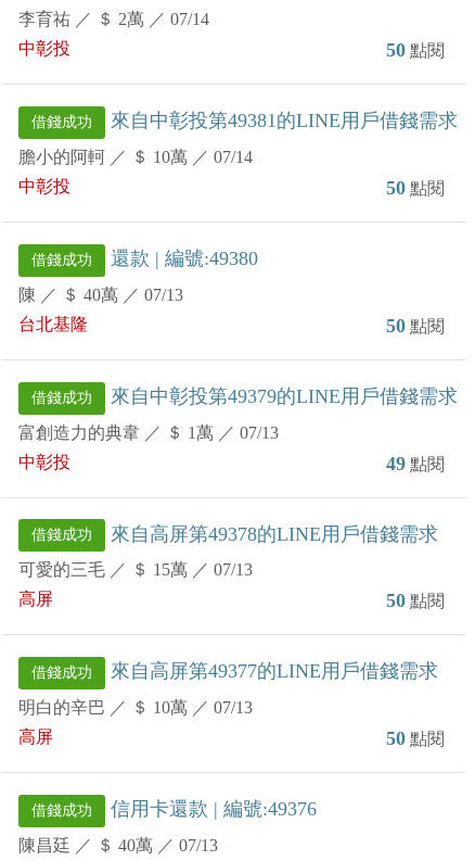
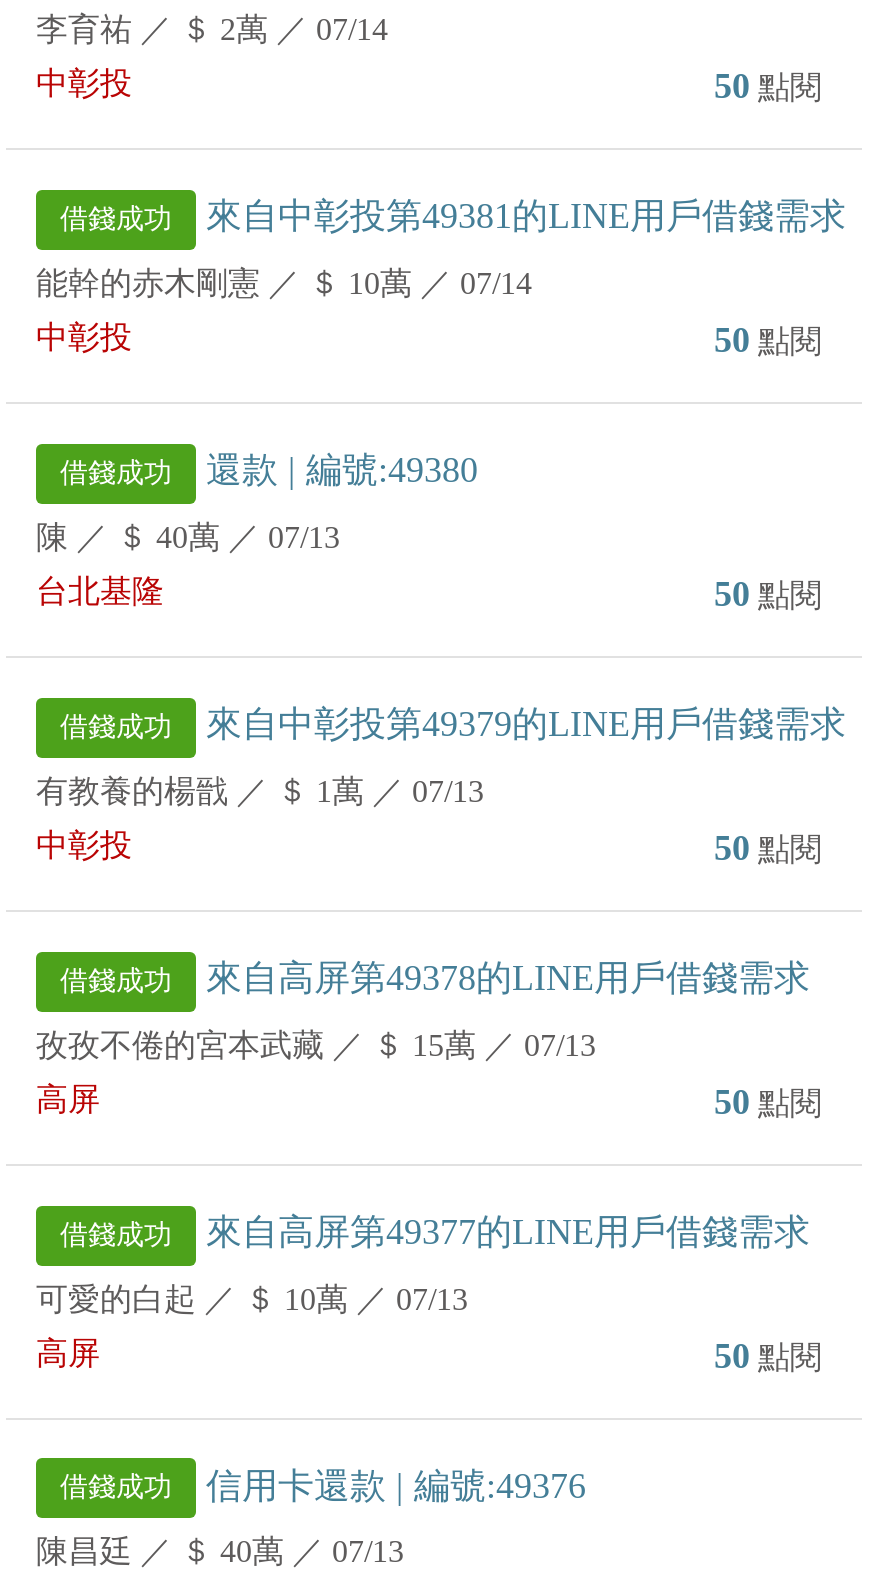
- 膽小的阿軻／＄ 10萬／07/14
+ 能幹的赤木剛憲／＄ 10萬／07/14

- 富創造力的典韋／＄ 1萬／07/13
+ 有教養的楊戩／＄ 1萬／07/13

- 49點閱
+ 50點閱

- 可愛的三毛／＄ 15萬／07/13
+ 孜孜不倦的宮本武藏／＄ 15萬／07/13

- 明白的辛巴／＄ 10萬／07/13
+ 可愛的白起／＄ 10萬／07/13
